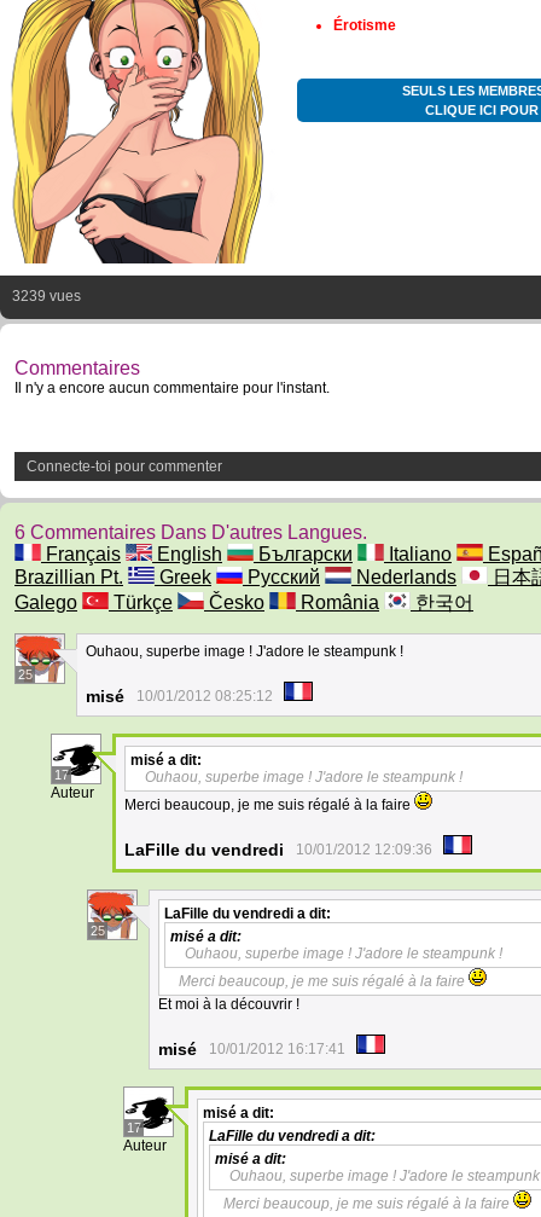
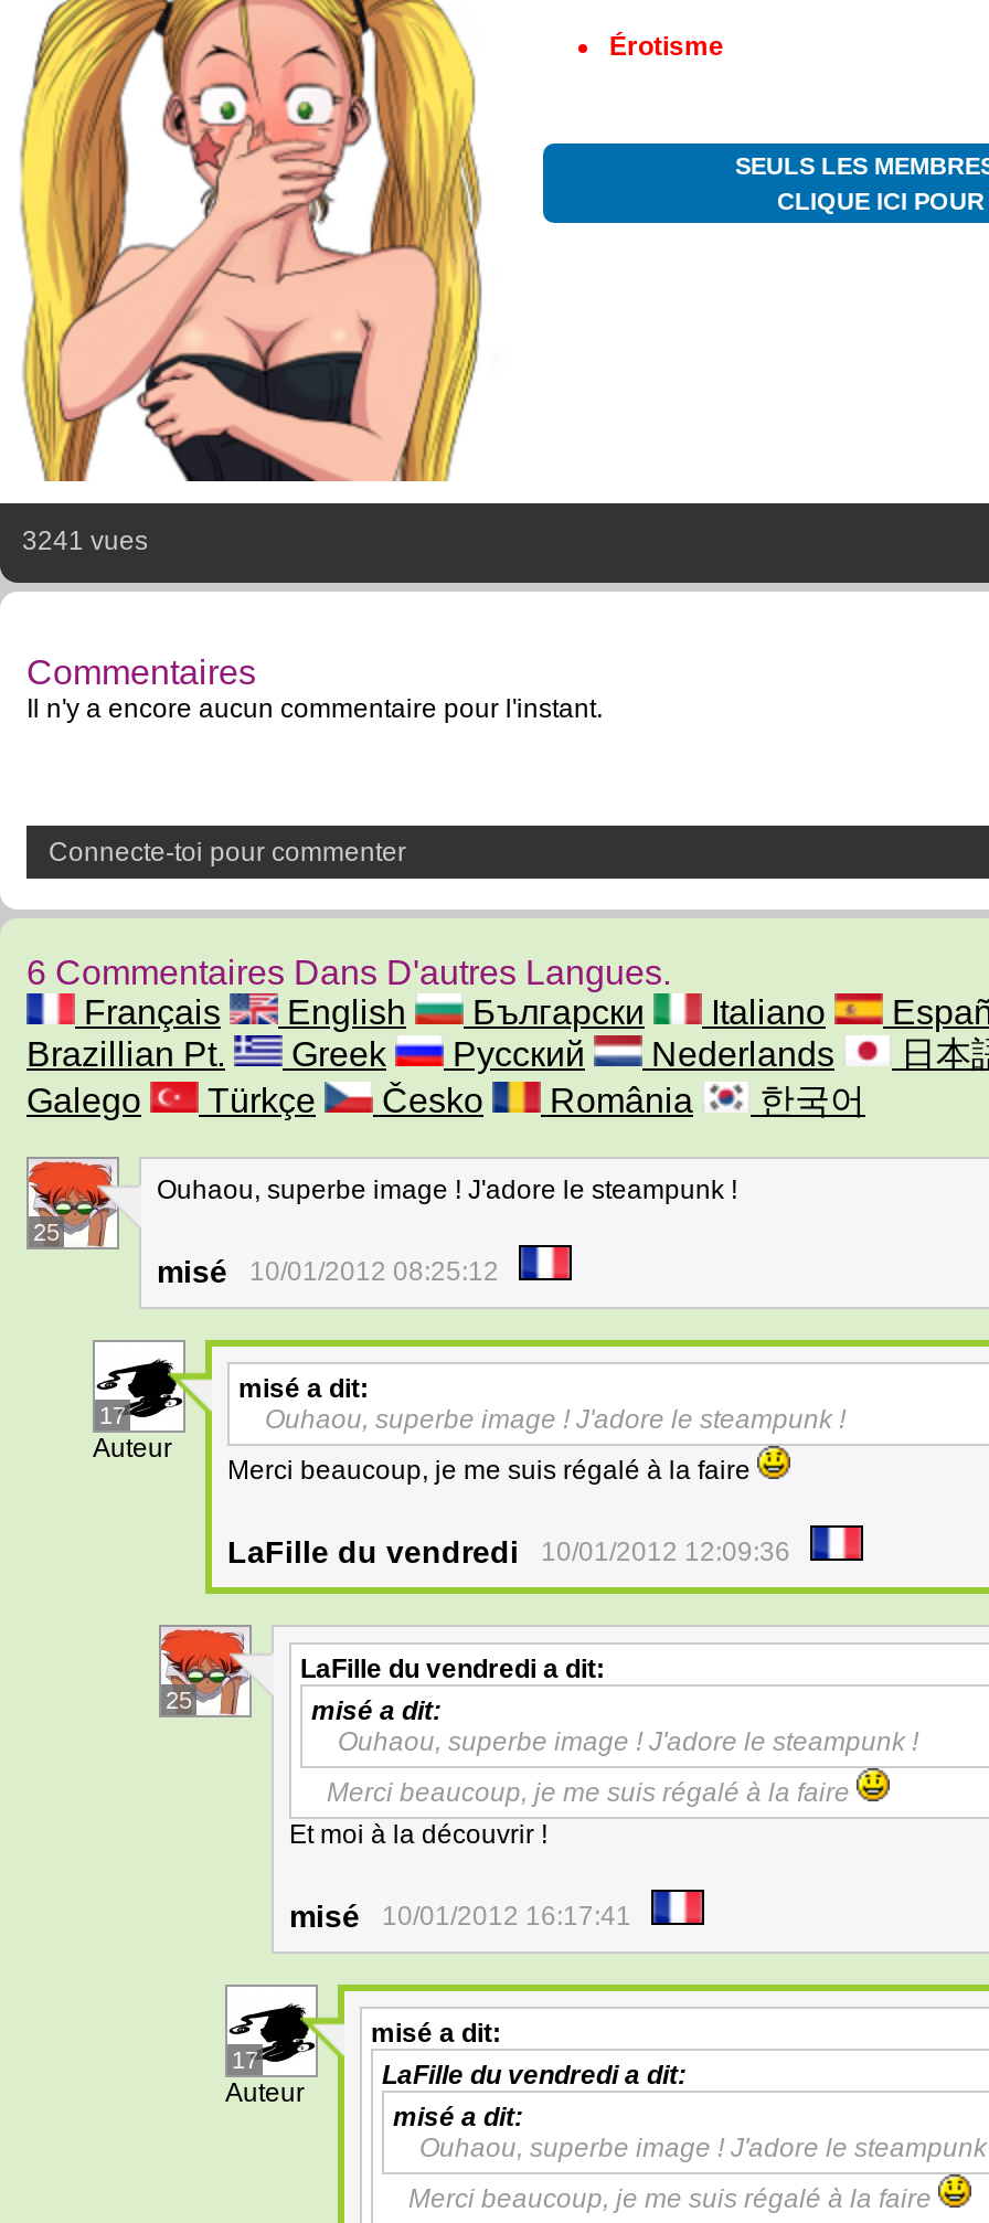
- 3239 vues
+ 3241 vues
